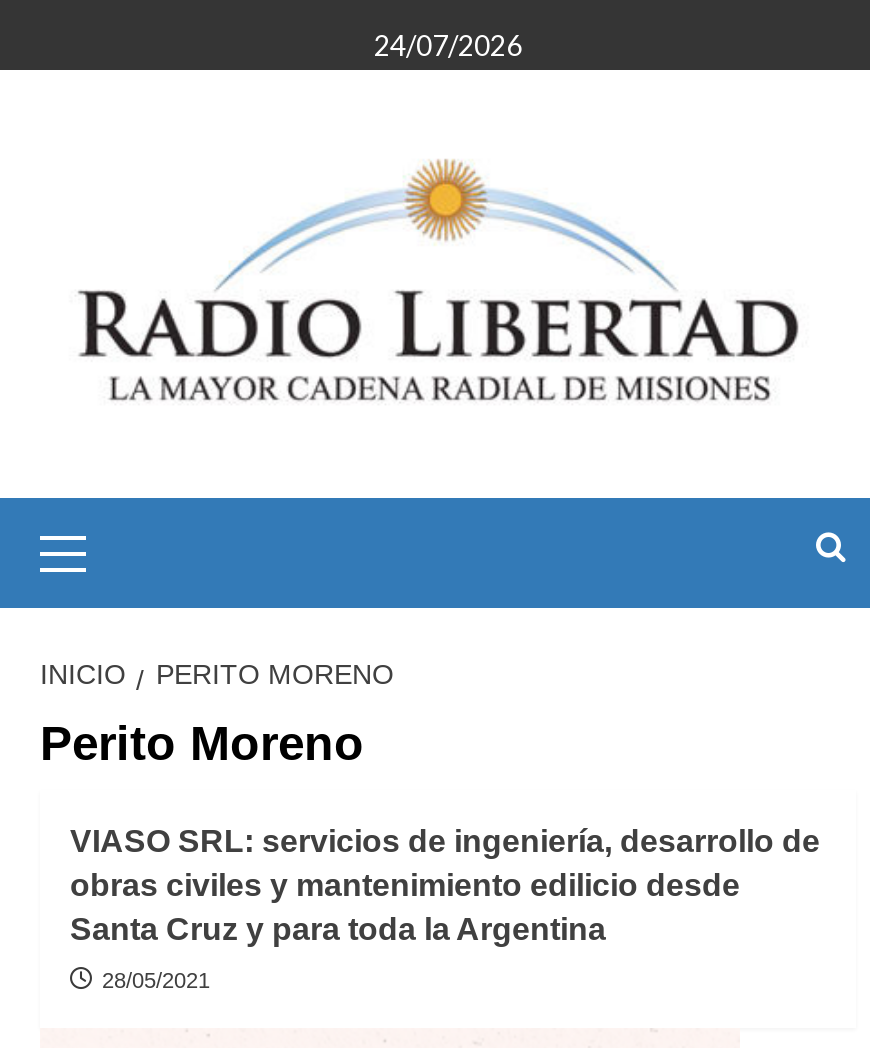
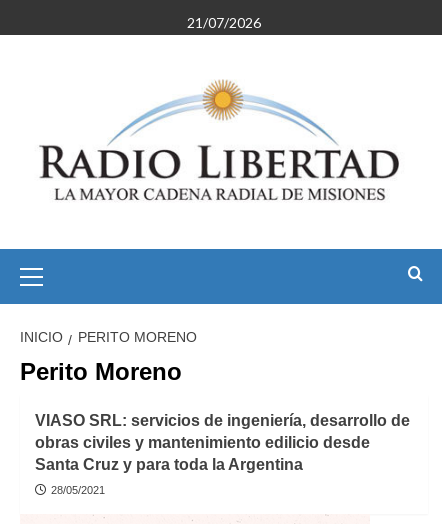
- 24/07/2026
+ 21/07/2026
